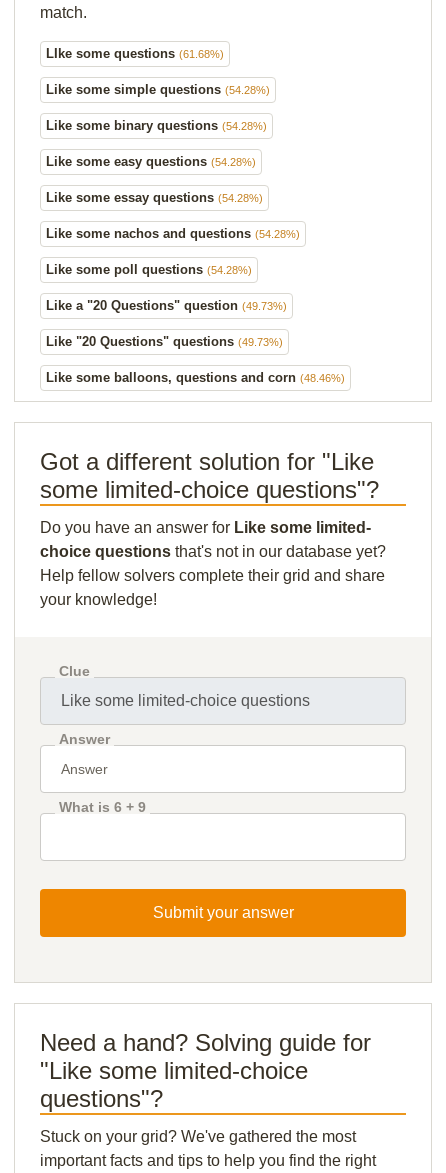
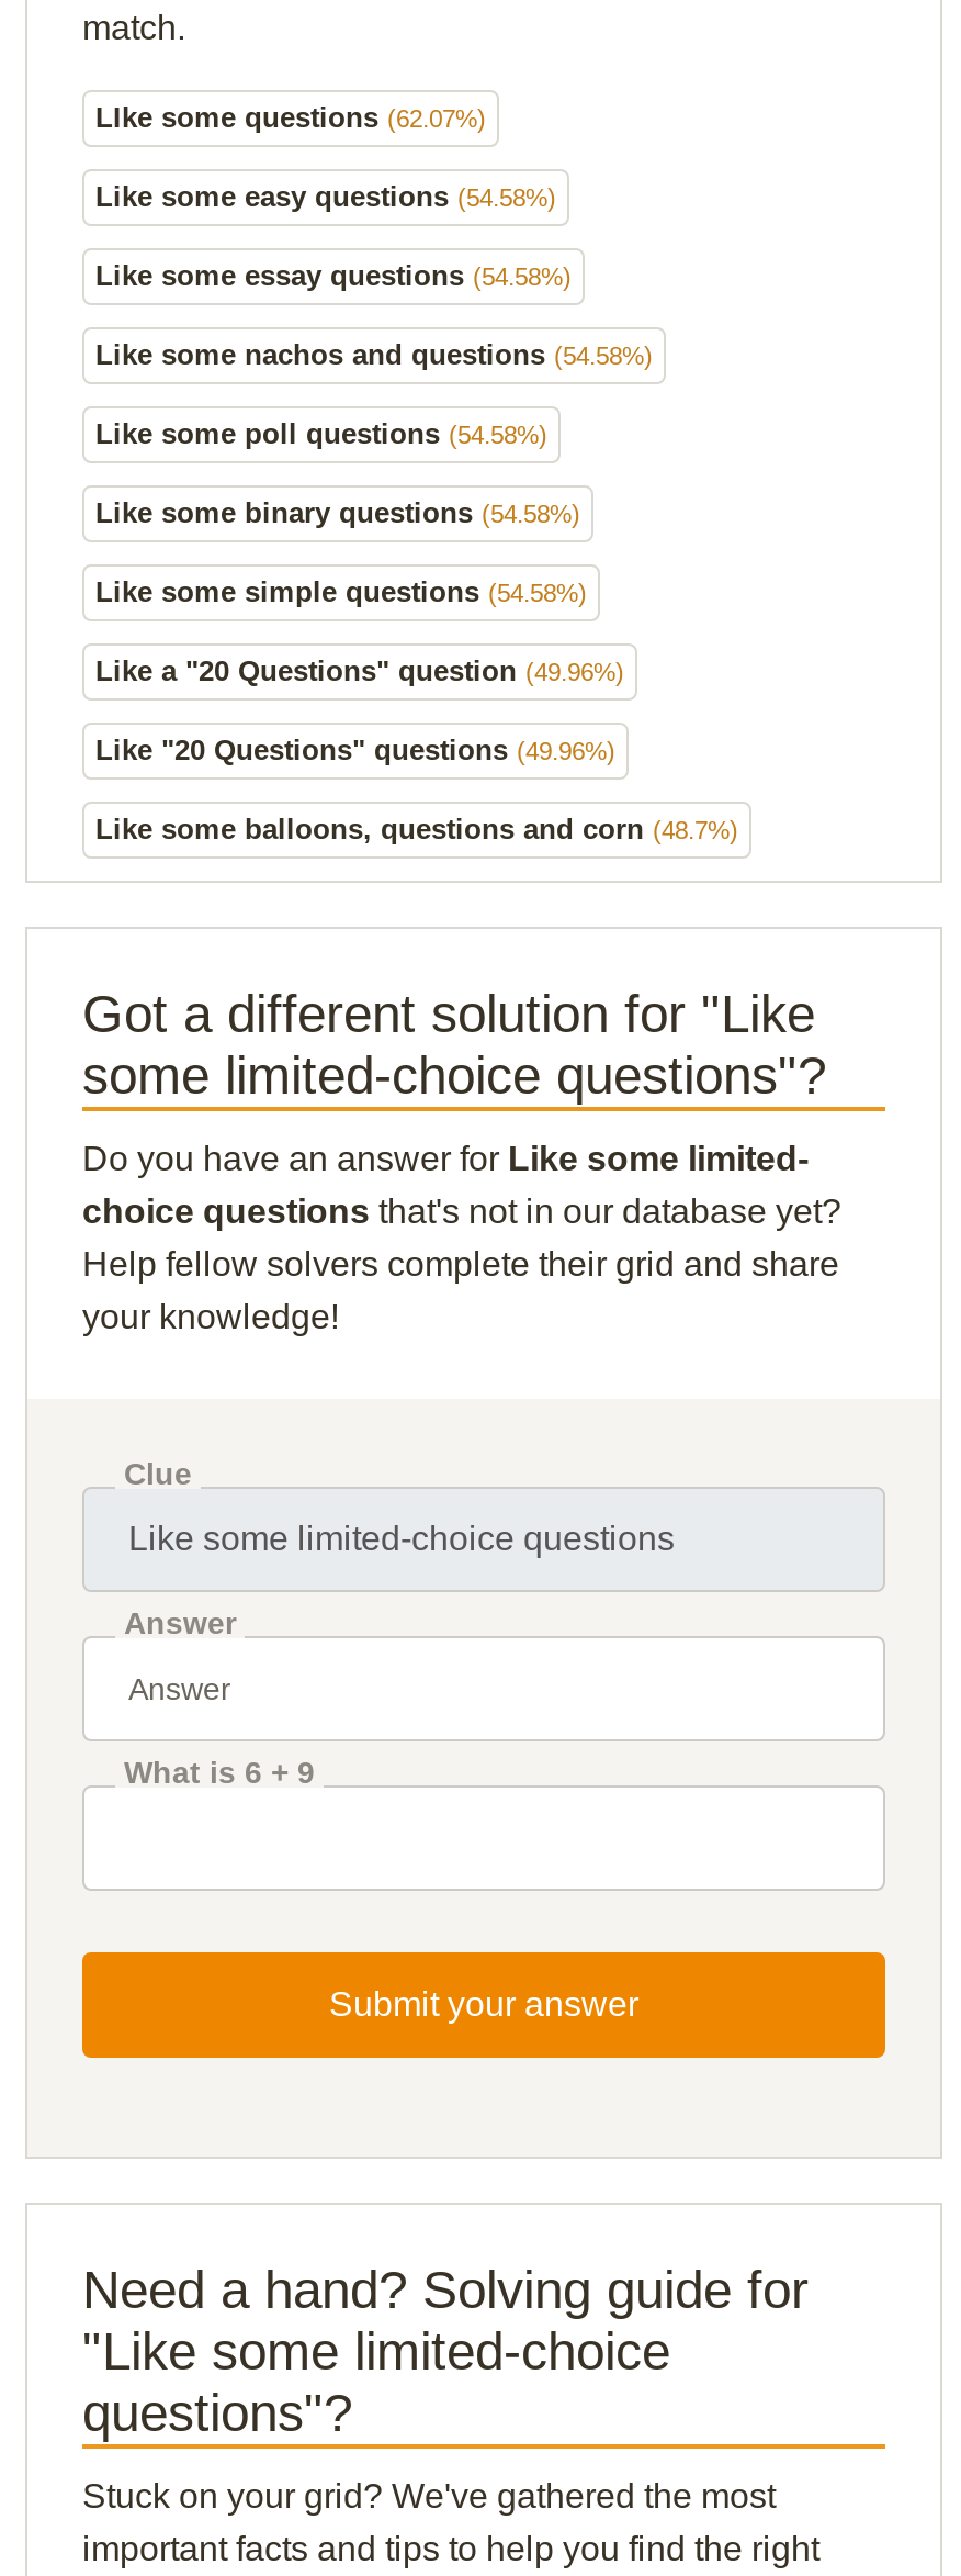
- LIke some questions (61.68%)
+ LIke some questions (62.07%)

- Like some simple questions (54.28%)
+ Like some easy questions (54.58%)

- Like some binary questions (54.28%)
+ Like some essay questions (54.58%)

- Like some easy questions (54.28%)
+ Like some nachos and questions (54.58%)

- Like some essay questions (54.28%)
+ Like some poll questions (54.58%)

- Like some nachos and questions (54.28%)
+ Like some binary questions (54.58%)

- Like some poll questions (54.28%)
+ Like some simple questions (54.58%)

- Like a "20 Questions" question (49.73%)
+ Like a "20 Questions" question (49.96%)

- Like "20 Questions" questions (49.73%)
+ Like "20 Questions" questions (49.96%)

- Like some balloons, questions and corn (48.46%)
+ Like some balloons, questions and corn (48.7%)
